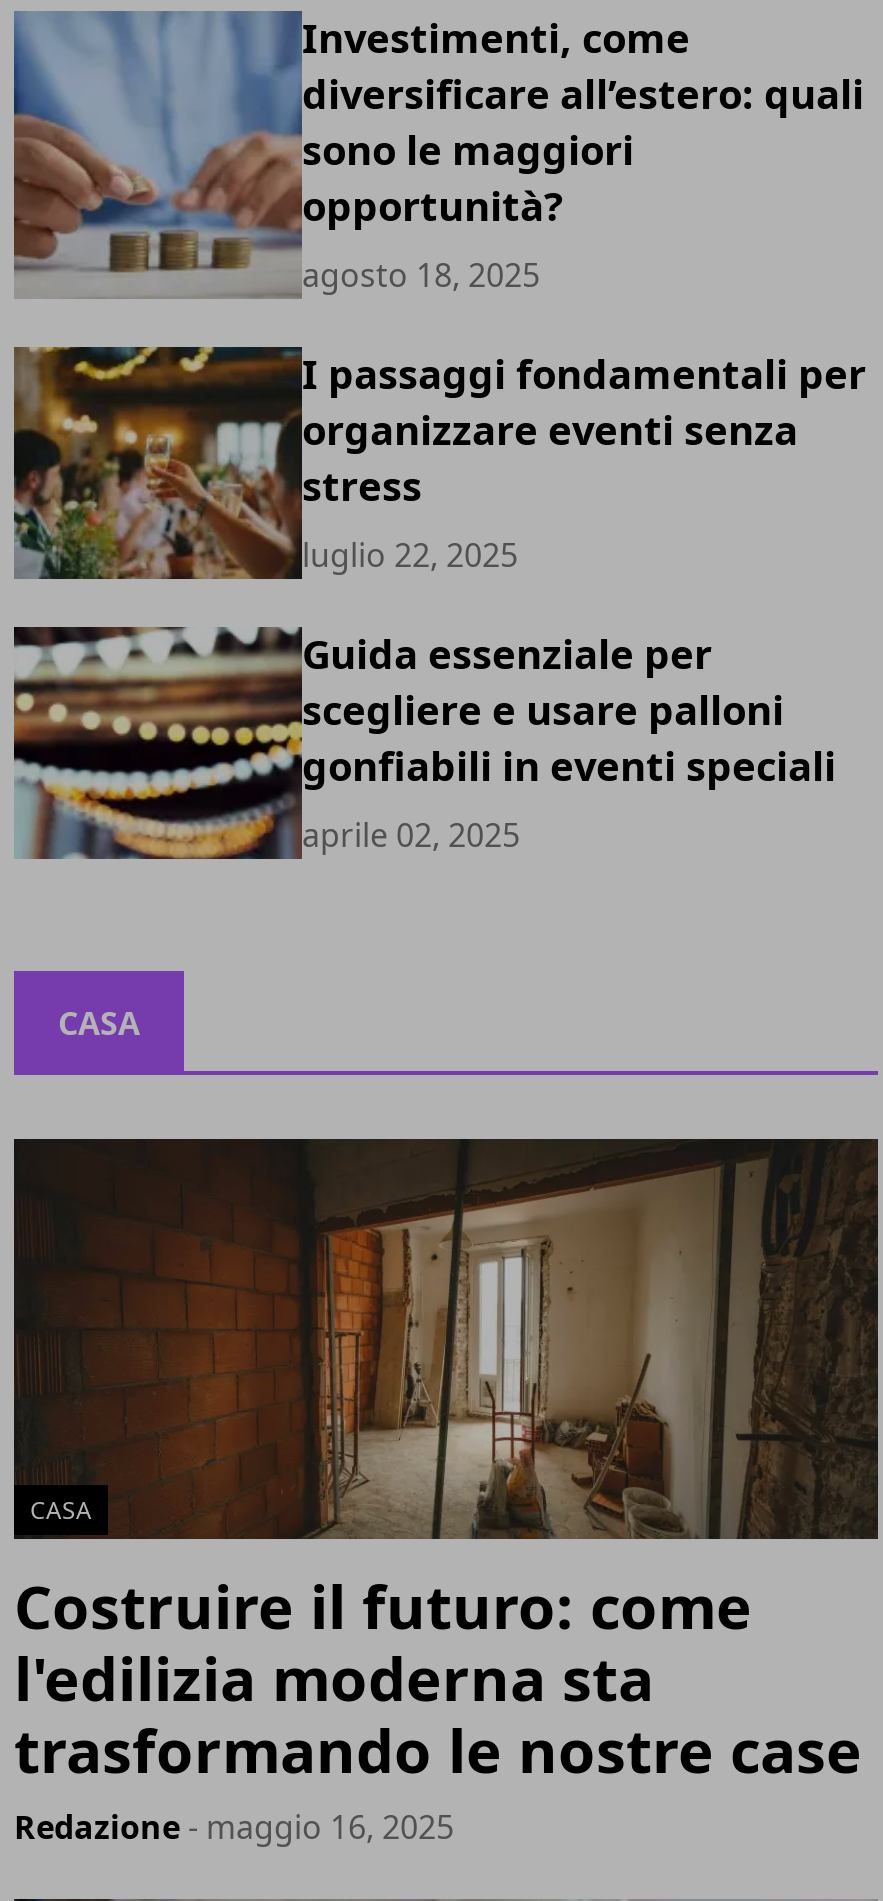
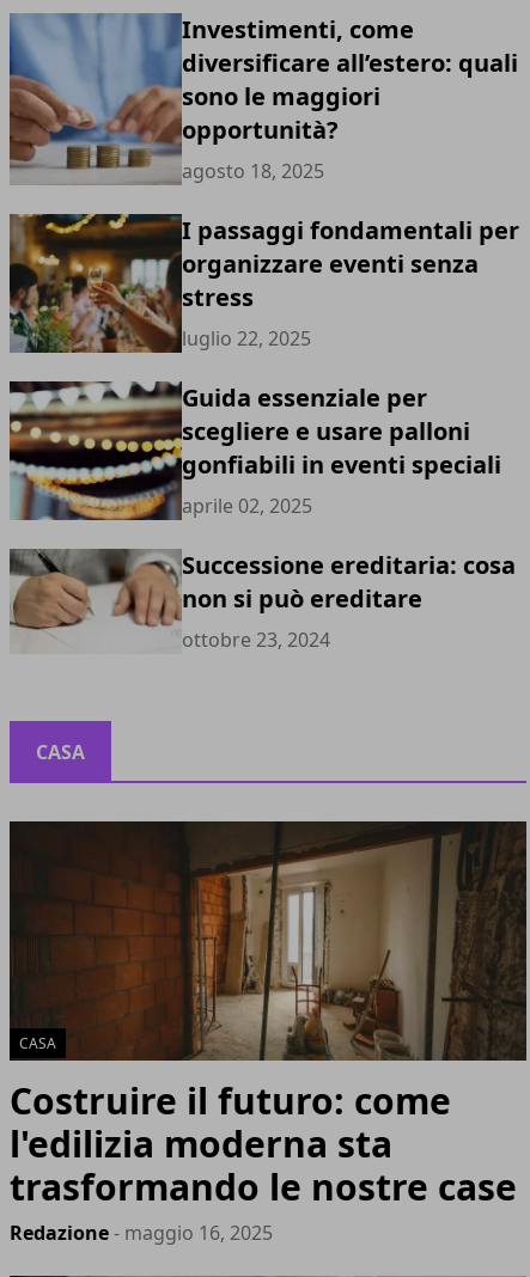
+ [image]
+ Successione ereditaria: cosa
+ non si può ereditare
+ ottobre 23, 2024
